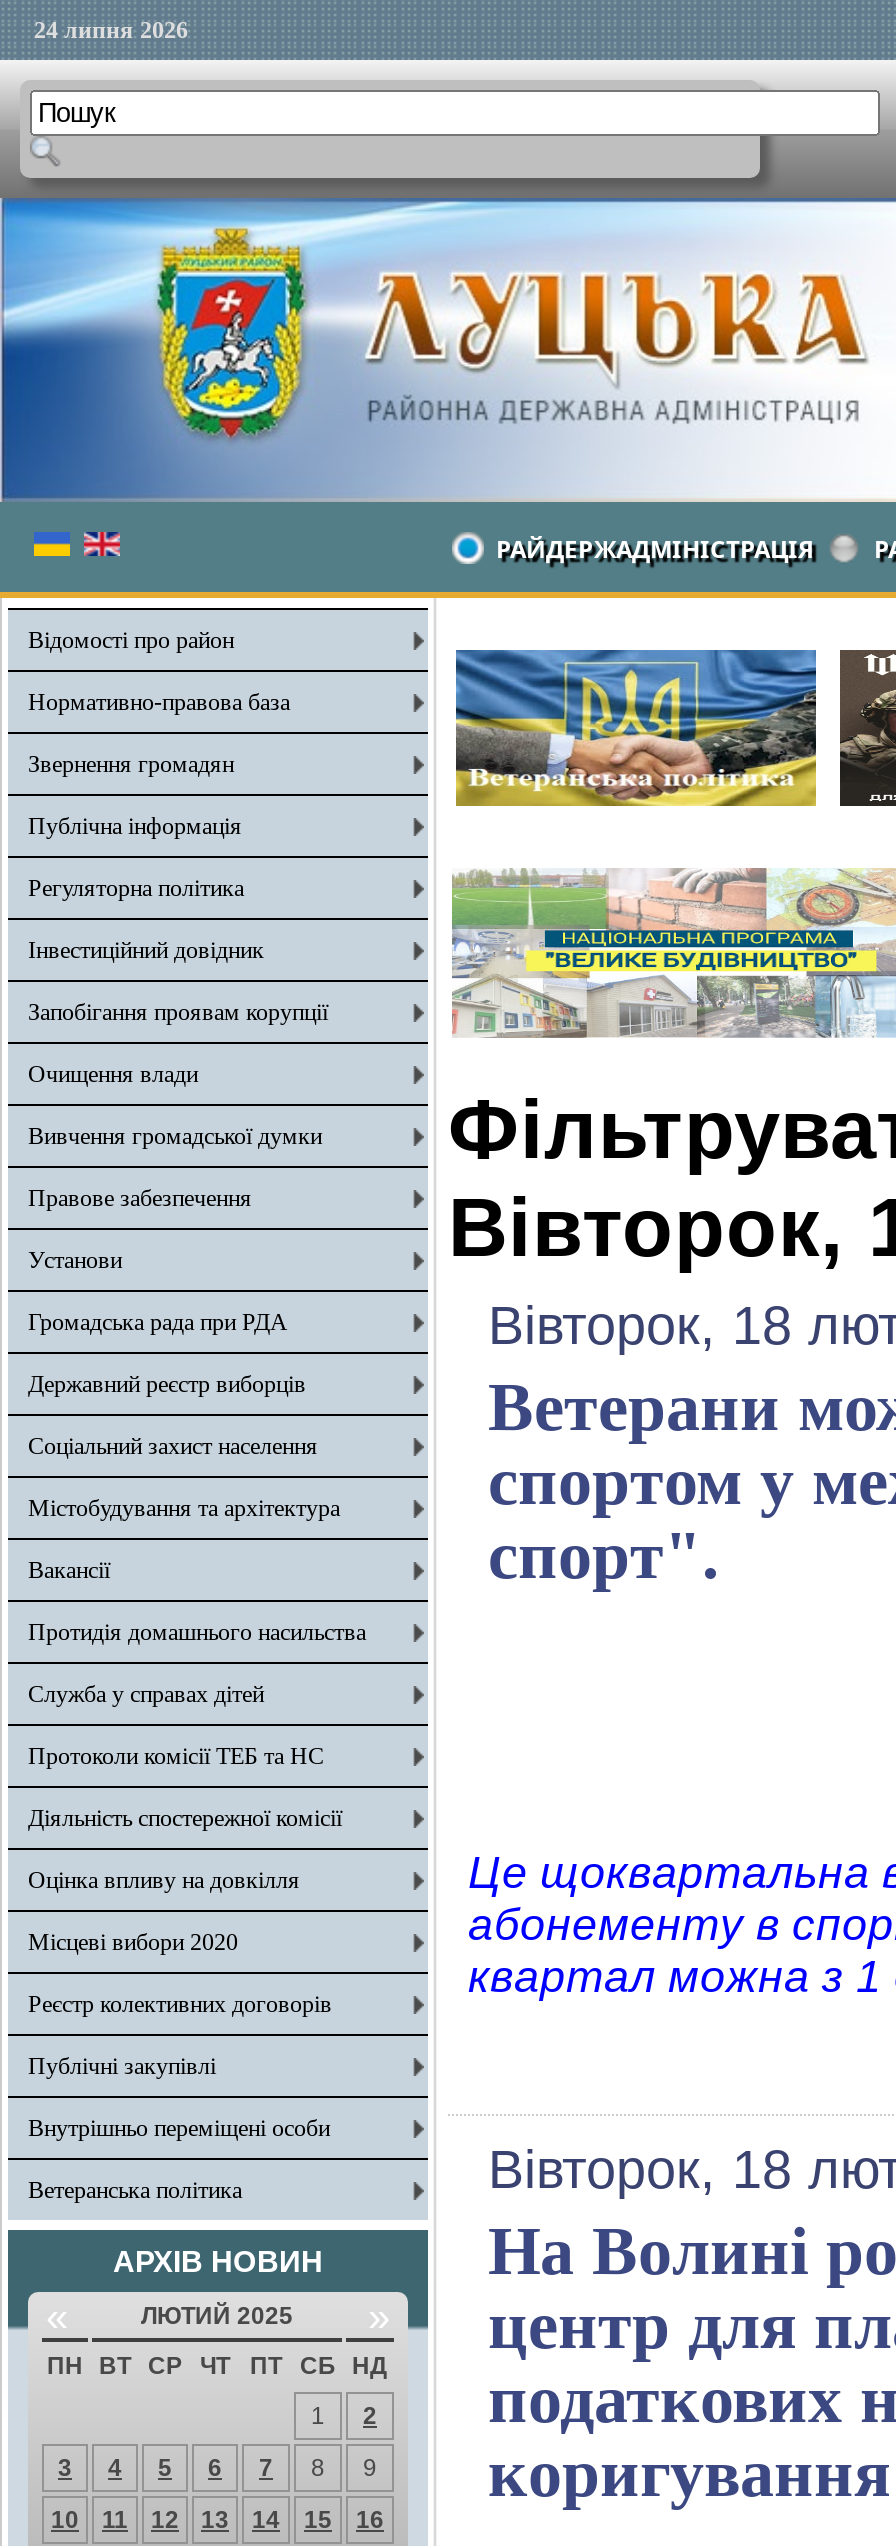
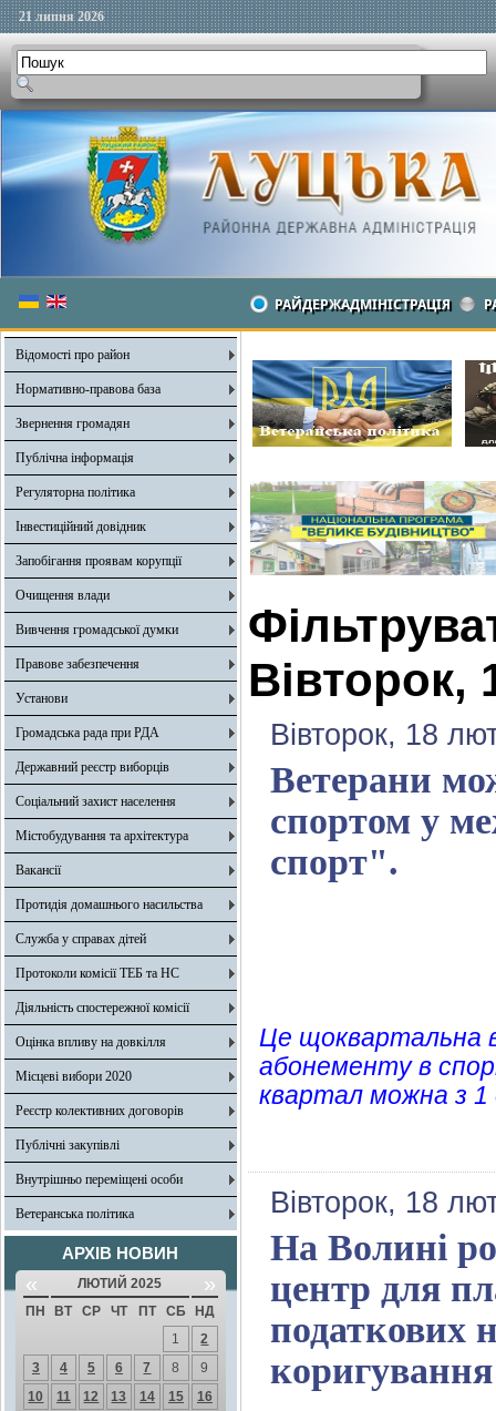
- 24 липня 2026
+ 21 липня 2026
